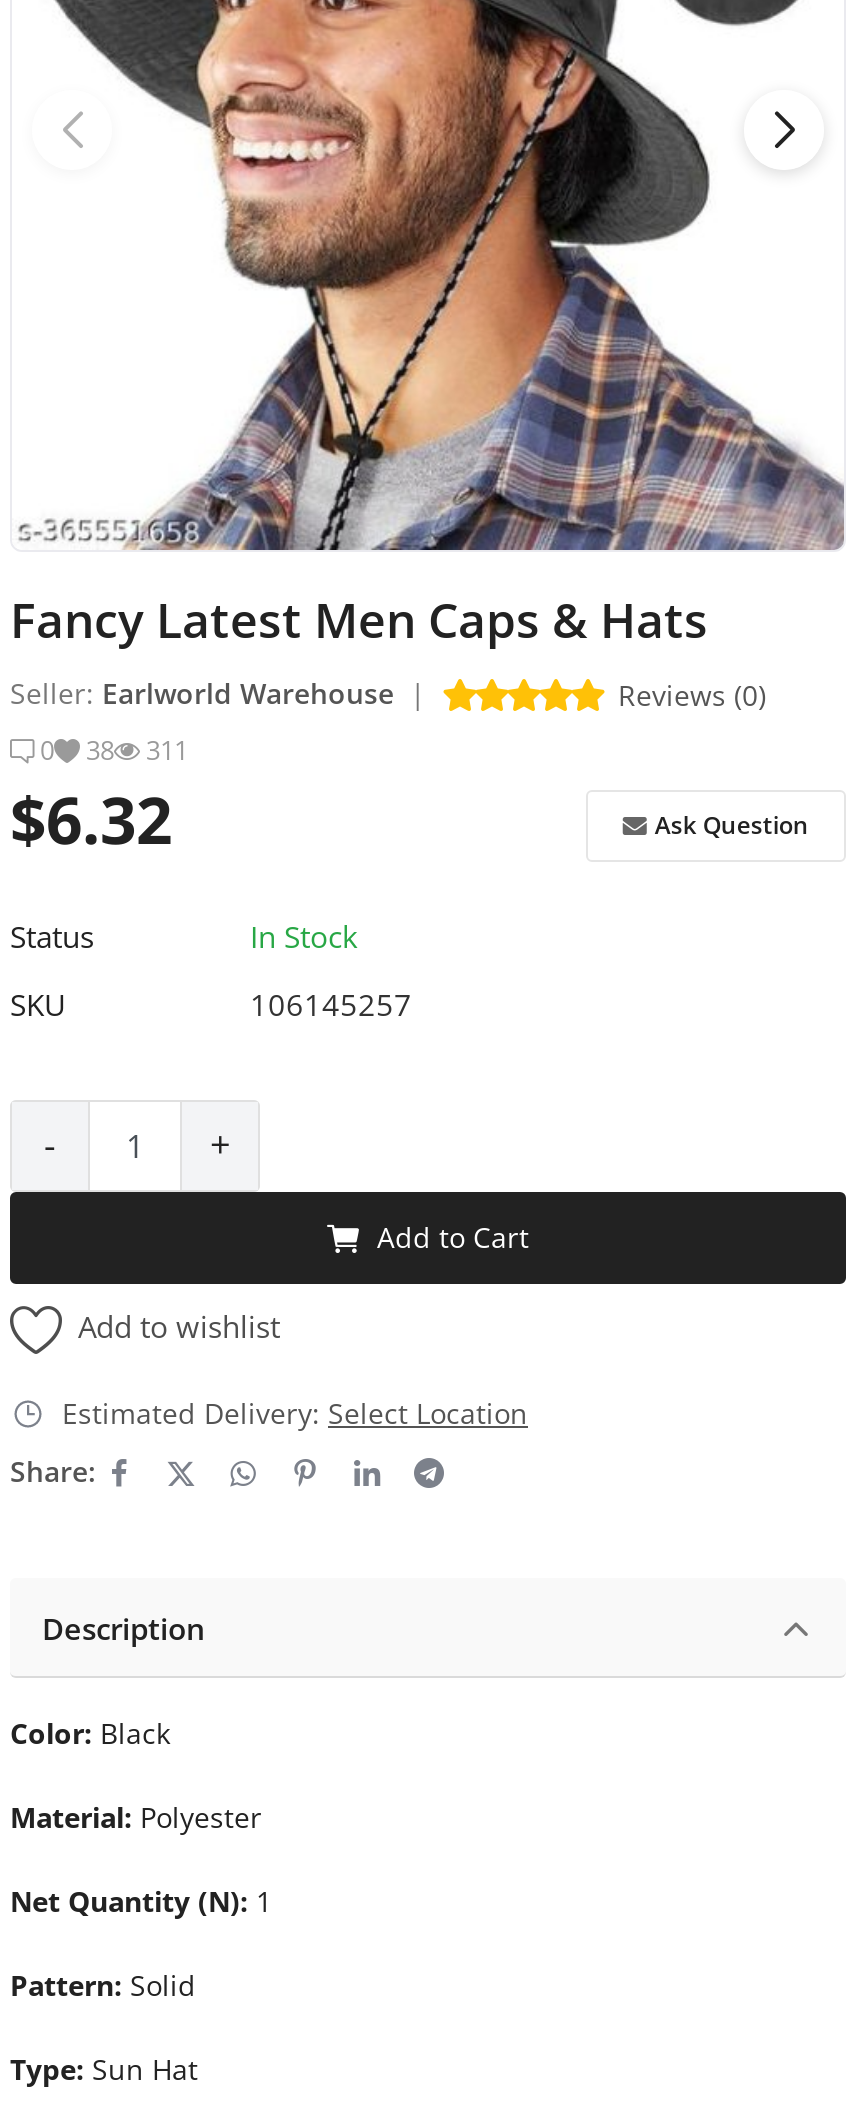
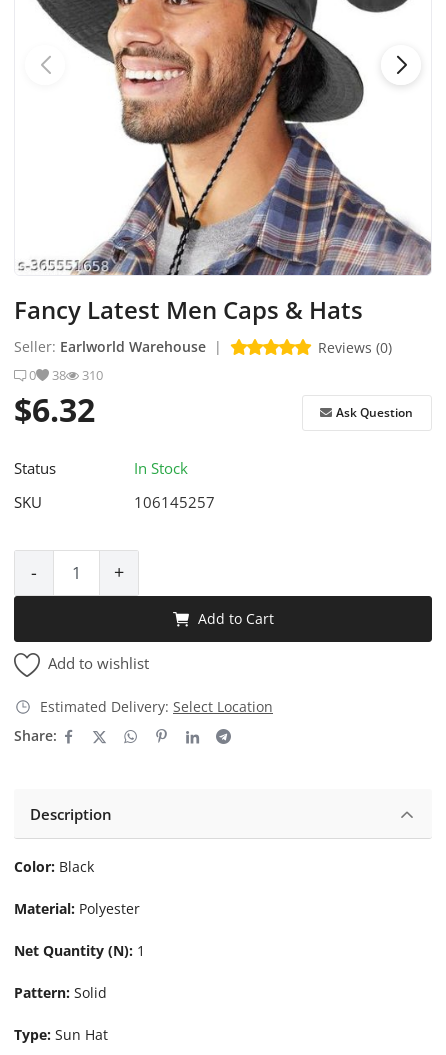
- 311
+ 310
